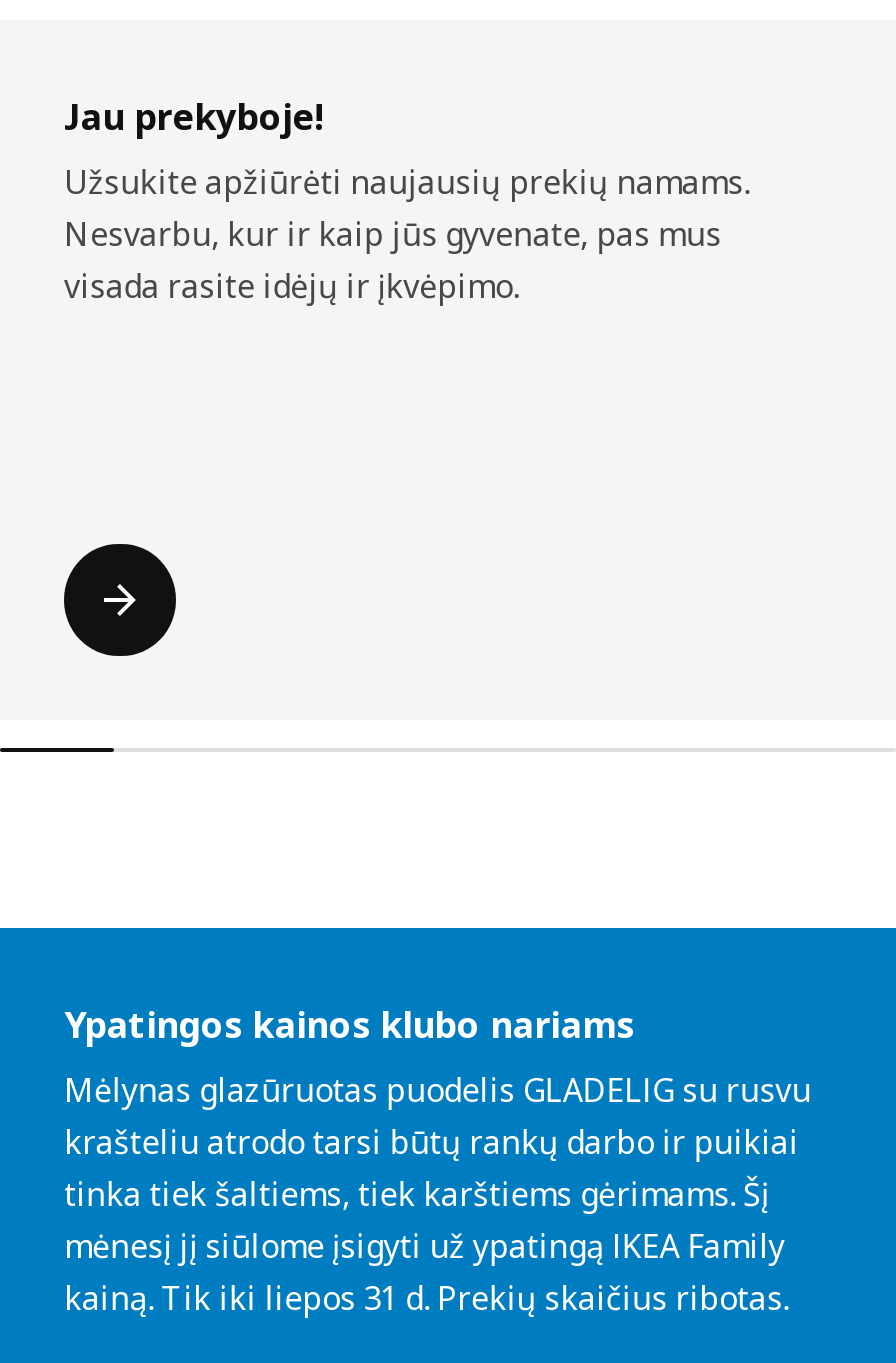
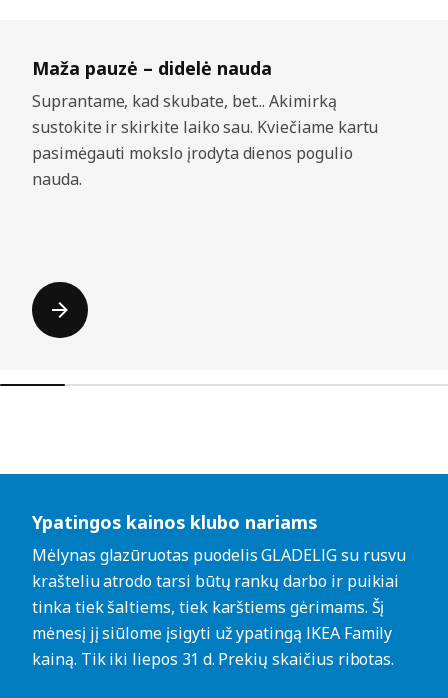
- Jau prekyboje!
- Užsukite apžiūrėti naujausių prekių namams.
- Nesvarbu, kur ir kaip jūs gyvenate, pas mus
- visada rasite idėjų ir įkvėpimo.
+ Maža pauzė – didelė nauda
+ Suprantame, kad skubate, bet... Akimirką
+ sustokite ir skirkite laiko sau. Kviečiame kartu
+ pasimėgauti mokslo įrodyta dienos pogulio
+ nauda.
